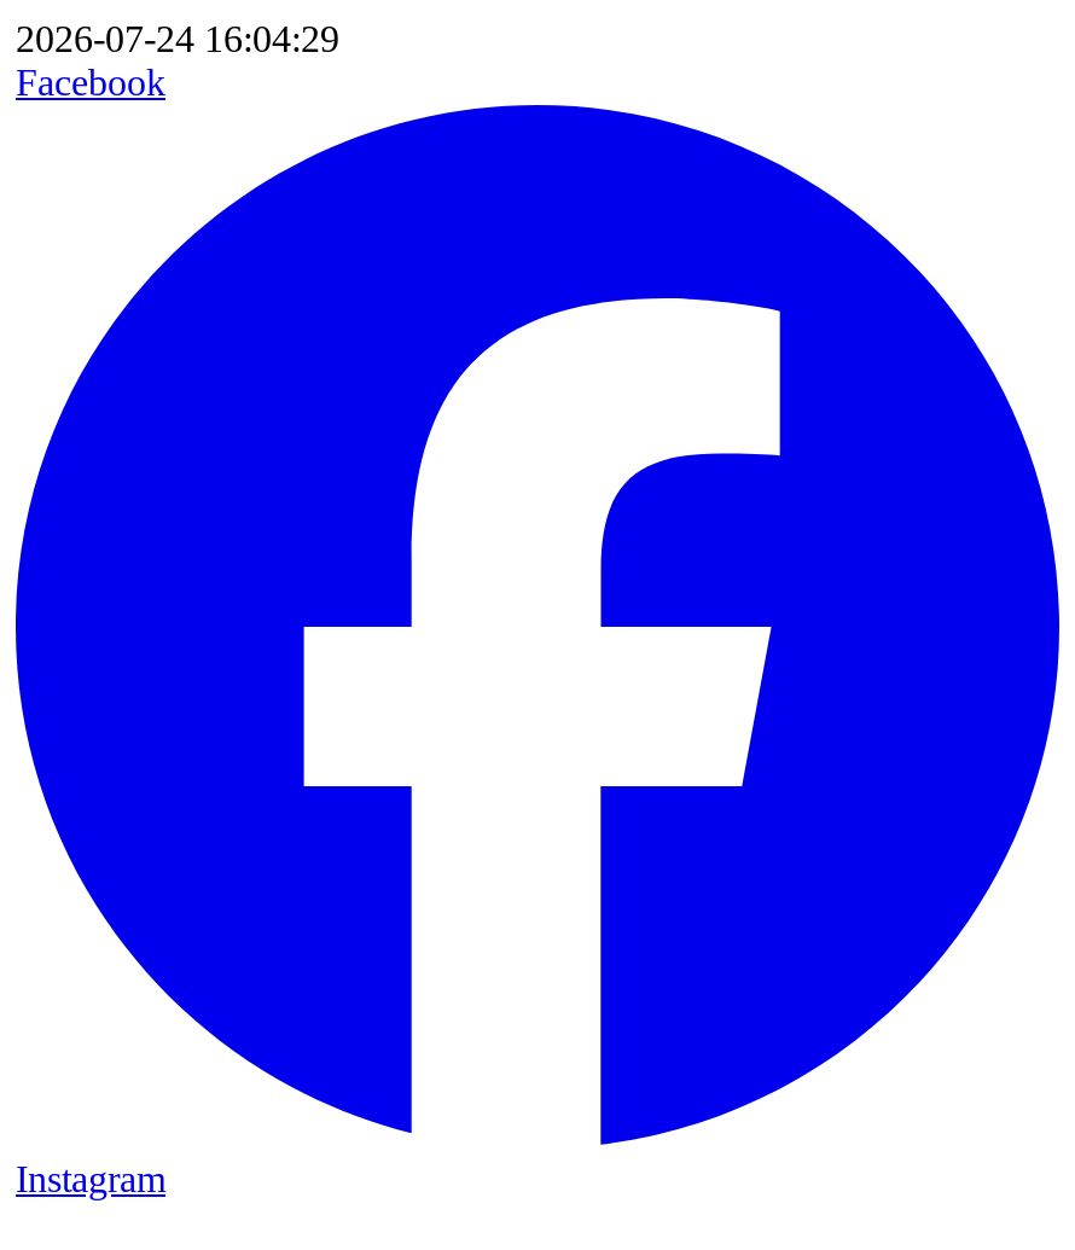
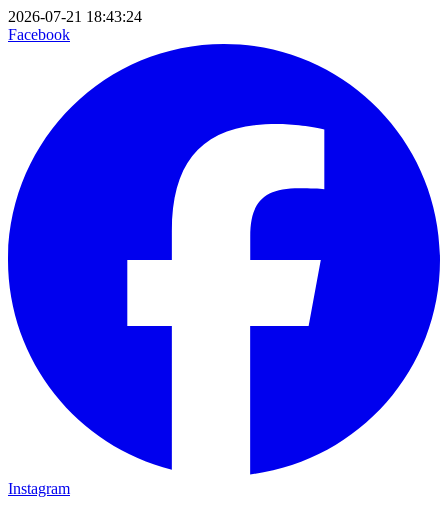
- 2026-07-24 16:04:29
+ 2026-07-21 18:43:24
